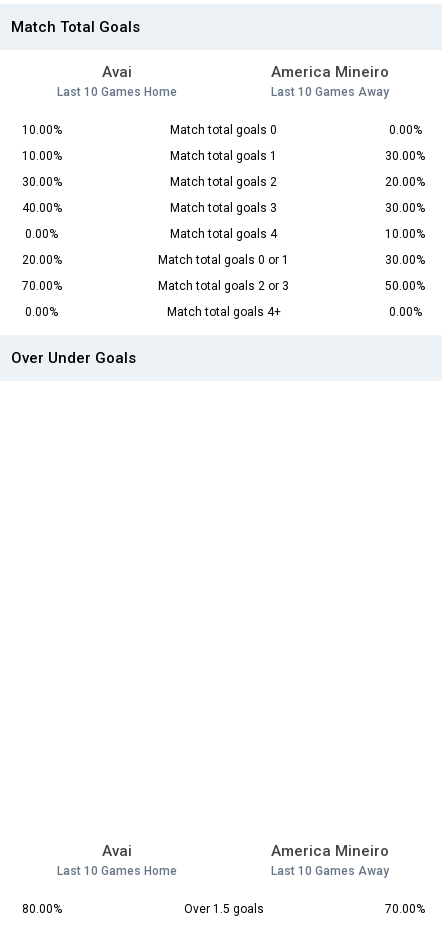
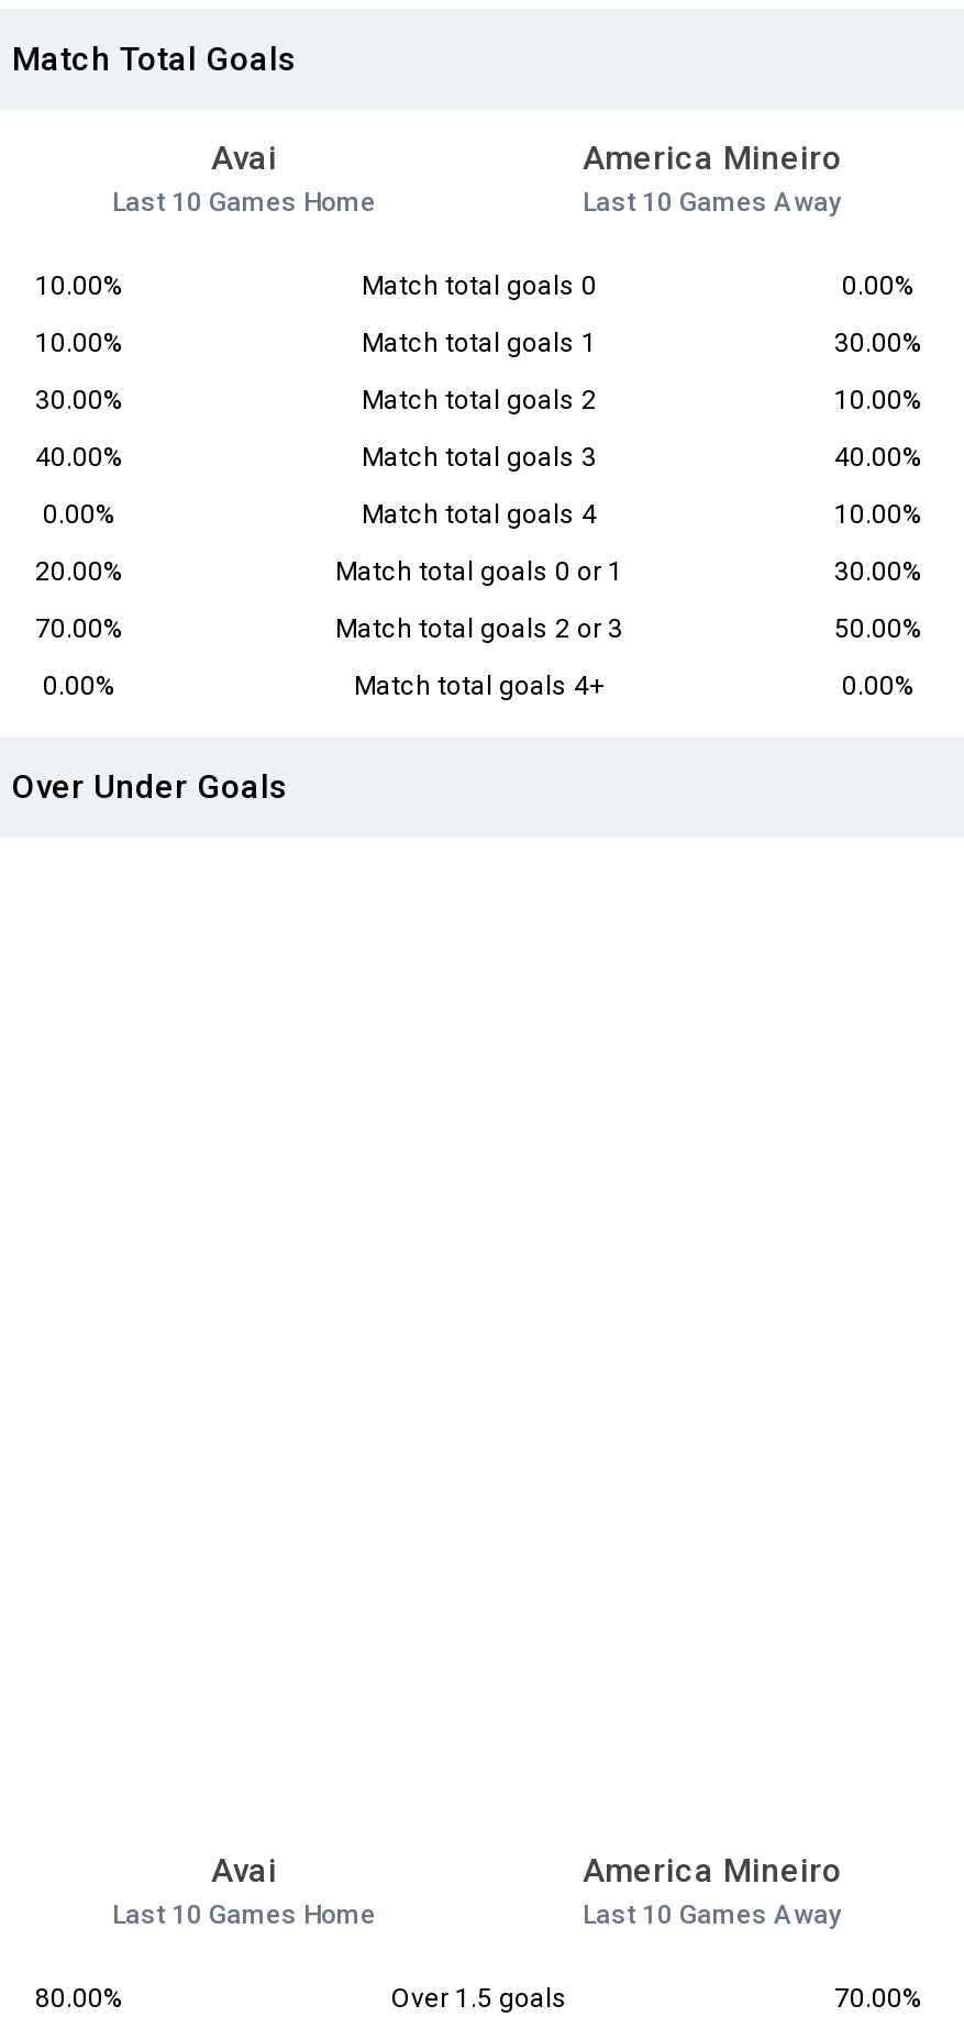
- 20.00%
+ 10.00%

- 30.00%
+ 40.00%
